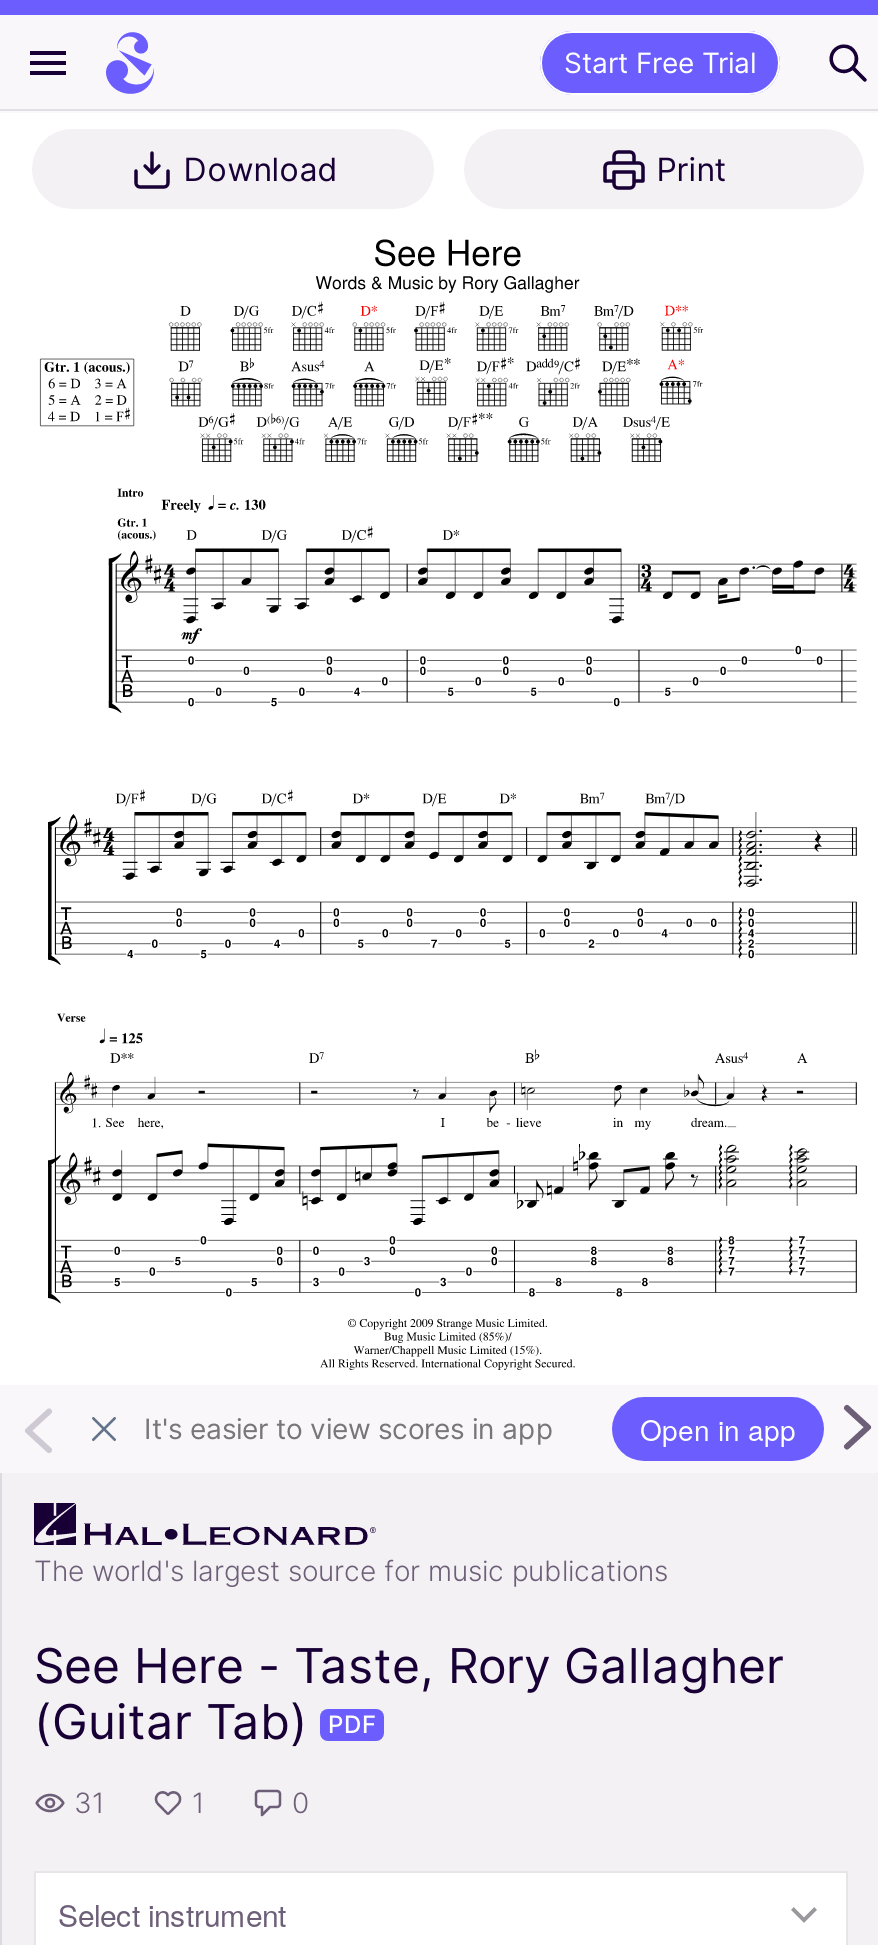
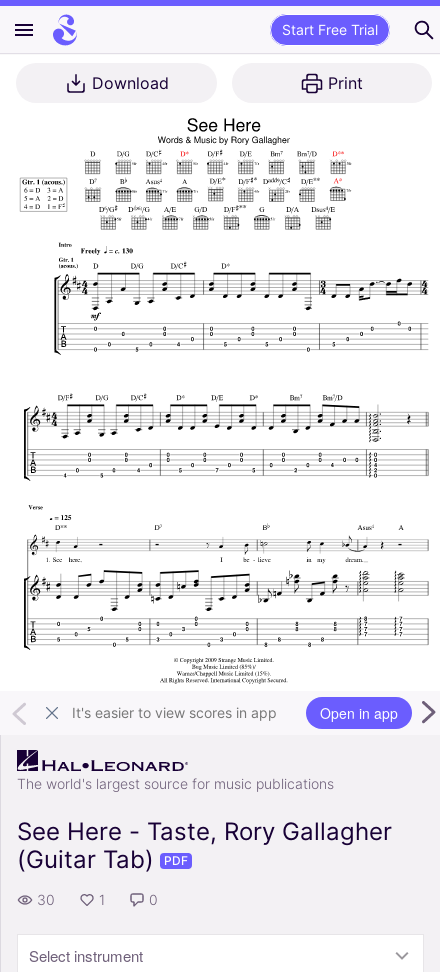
- 31
+ 30
